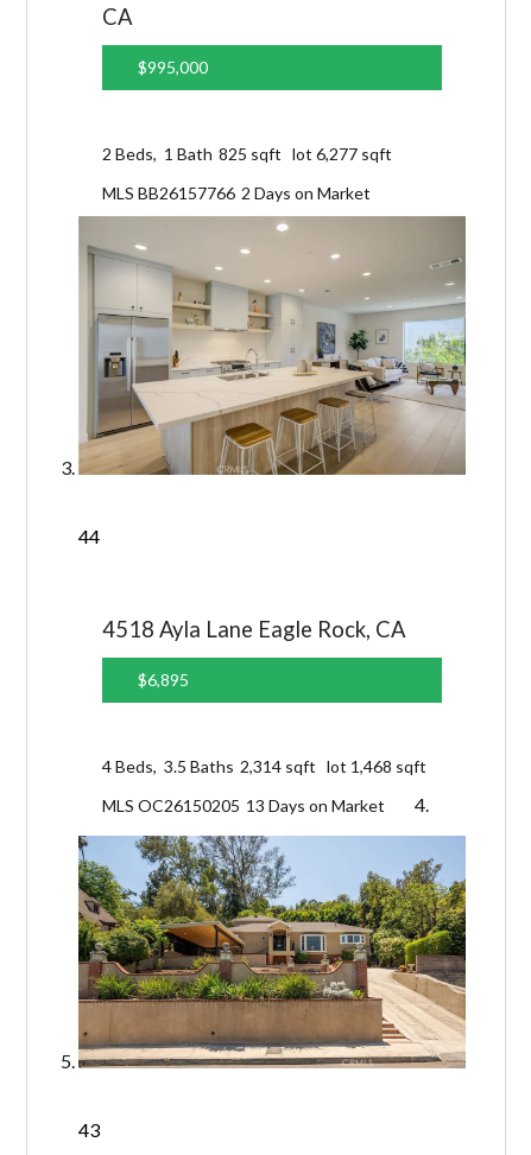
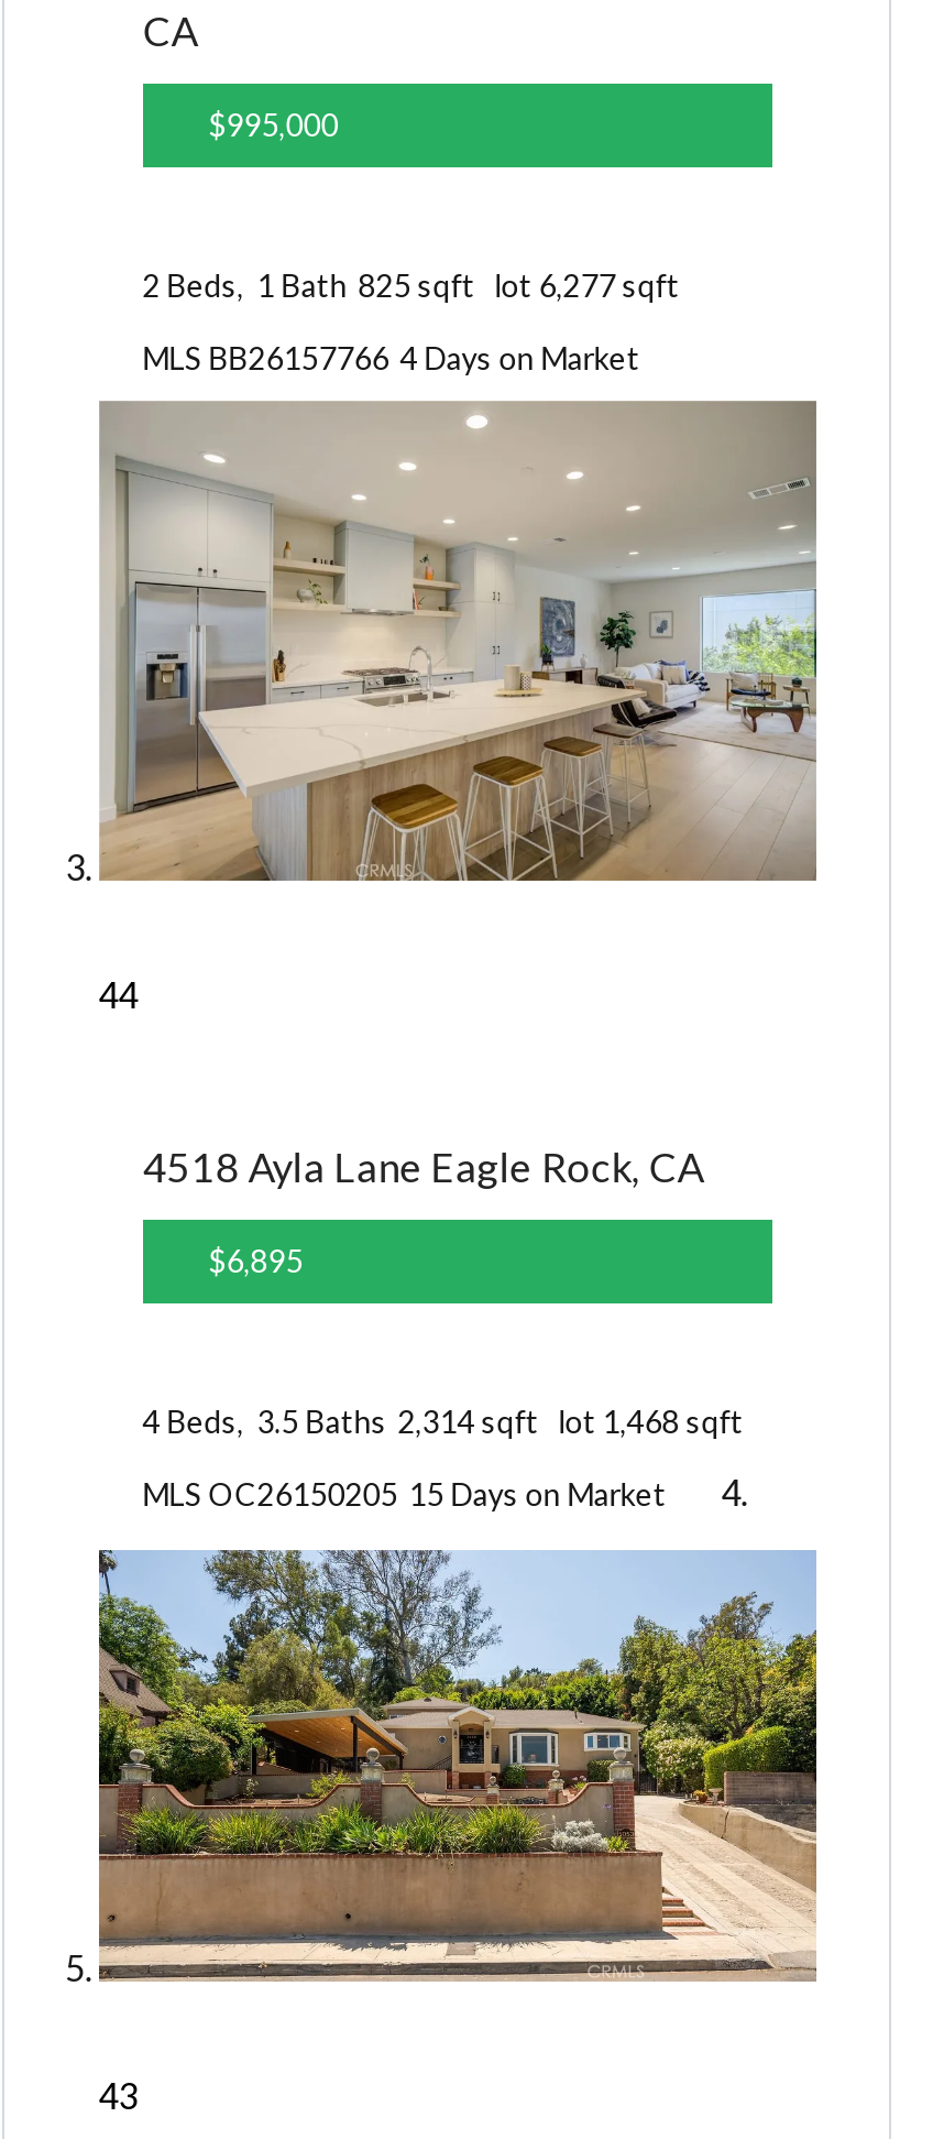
- MLS BB26157766 2 Days on Market
+ MLS BB26157766 4 Days on Market

- MLS OC26150205 13 Days on Market
+ MLS OC26150205 15 Days on Market
